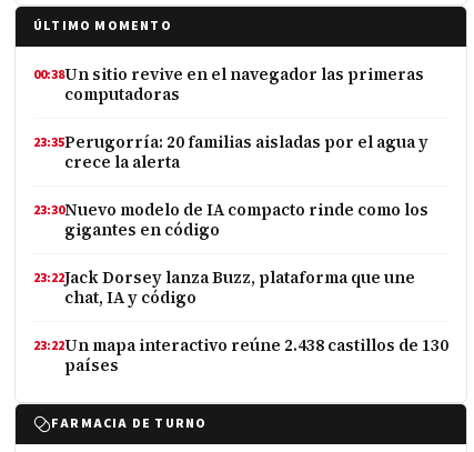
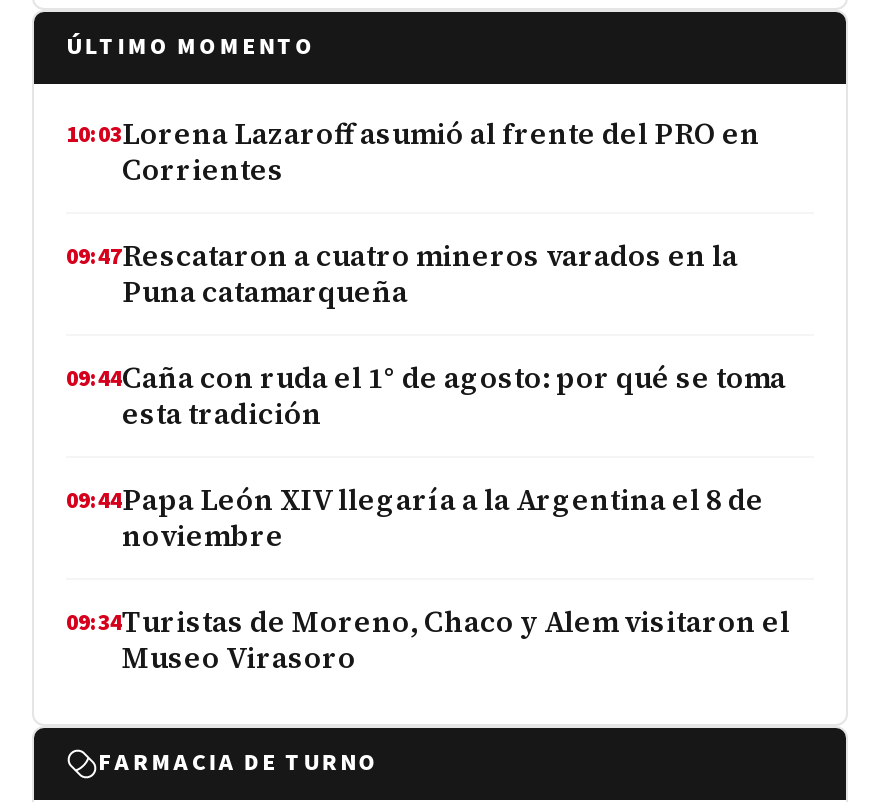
- 00:38Un sitio revive en el navegador las primeras
- computadoras
+ 10:03Lorena Lazaroff asumió al frente del PRO en
+ Corrientes

- 23:35Perugorría: 20 familias aisladas por el agua y
- crece la alerta
+ 09:47Rescataron a cuatro mineros varados en la
+ Puna catamarqueña

- 23:30Nuevo modelo de IA compacto rinde como los
- gigantes en código
+ 09:44Caña con ruda el 1° de agosto: por qué se toma
+ esta tradición

- 23:22Jack Dorsey lanza Buzz, plataforma que une
- chat, IA y código
+ 09:44Papa León XIV llegaría a la Argentina el 8 de
+ noviembre

- 23:22Un mapa interactivo reúne 2.438 castillos de 130
- países
+ 09:34Turistas de Moreno, Chaco y Alem visitaron el
+ Museo Virasoro
